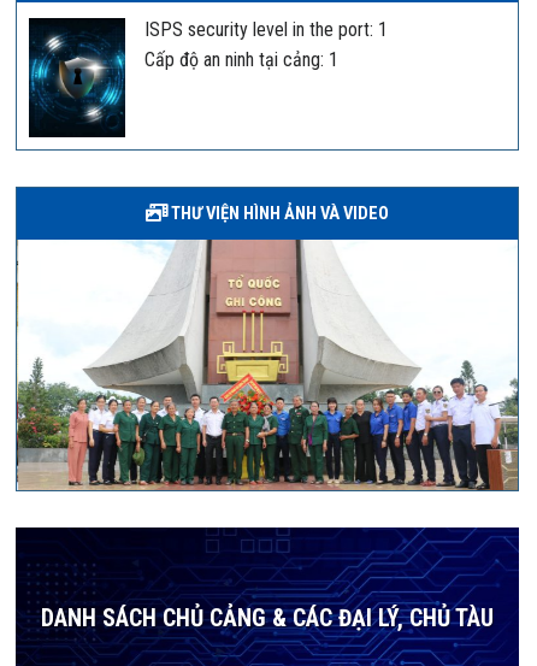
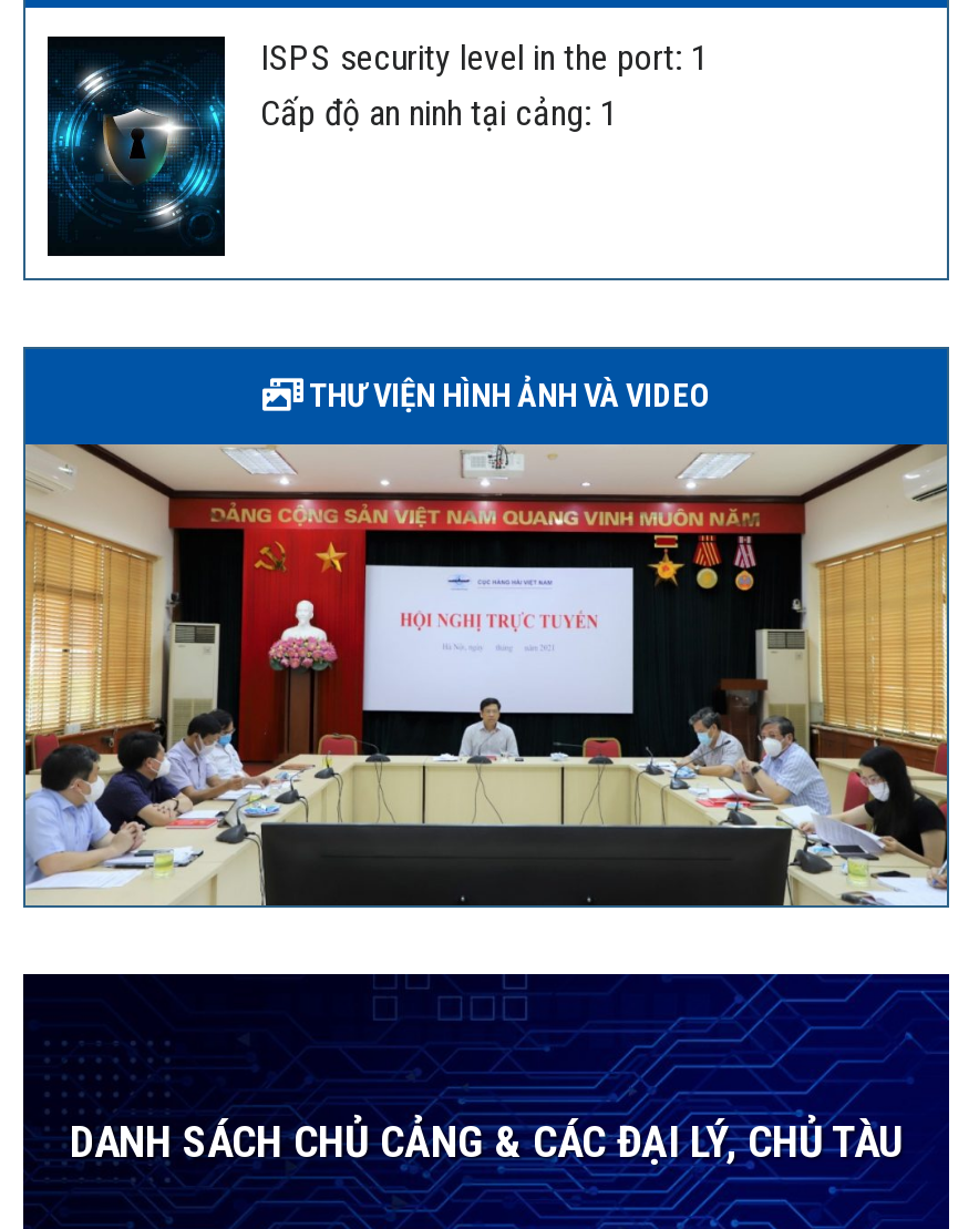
- [image]
+ [image]
